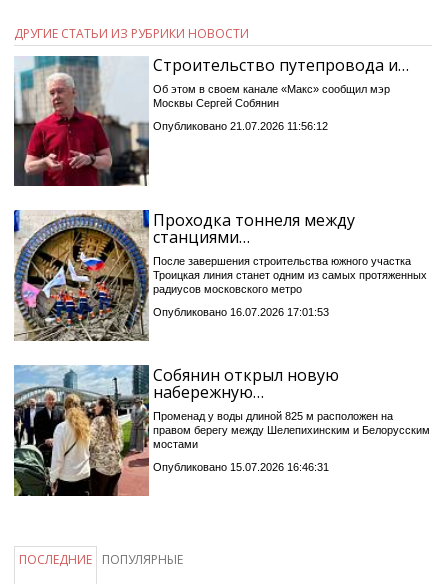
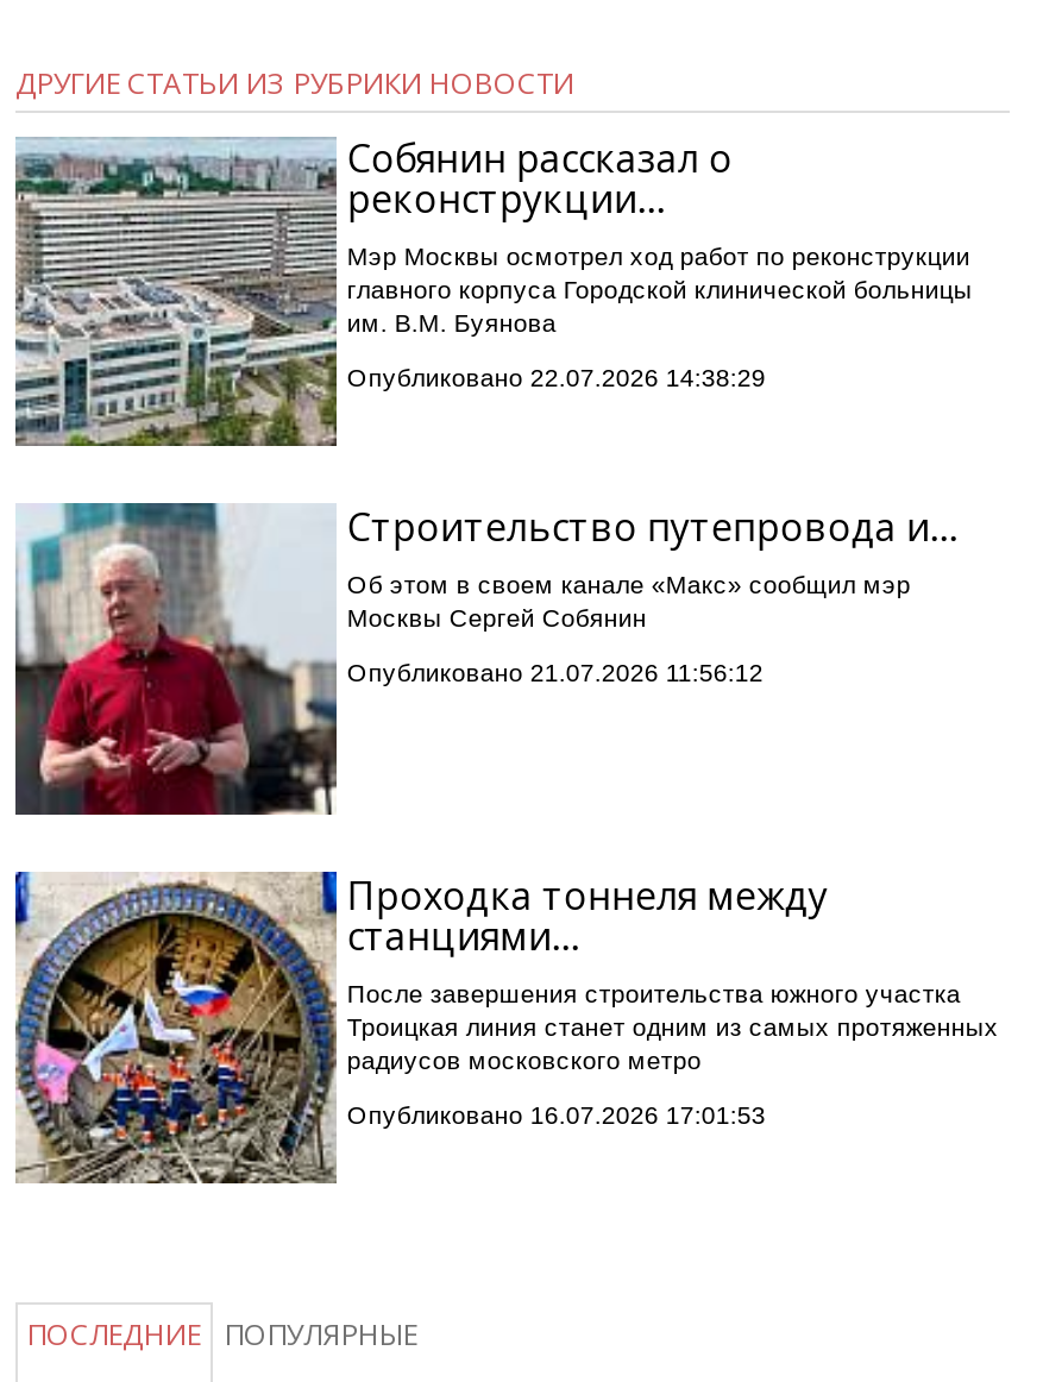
+ [image]
+ Собянин рассказал о
+ реконструкции…
+ Мэр Москвы осмотрел ход работ по реконструкции
+ главного корпуса Городской клинической больницы
+ им. В.М. Буянова
+ Опубликовано 22.07.2026 14:38:29

moved down: [image] | Строительство путепровода и… | Об этом в своем канале «Макс» сообщил мэр | ... | радиусов московского метро | Опубликовано 16.07.2026 17:01:53

- [image]
- Собянин открыл новую
- набережную…
- Променад у воды длиной 825 м расположен на
- правом берегу между Шелепихинским и Белорусским
- мостами
- Опубликовано 15.07.2026 16:46:31
